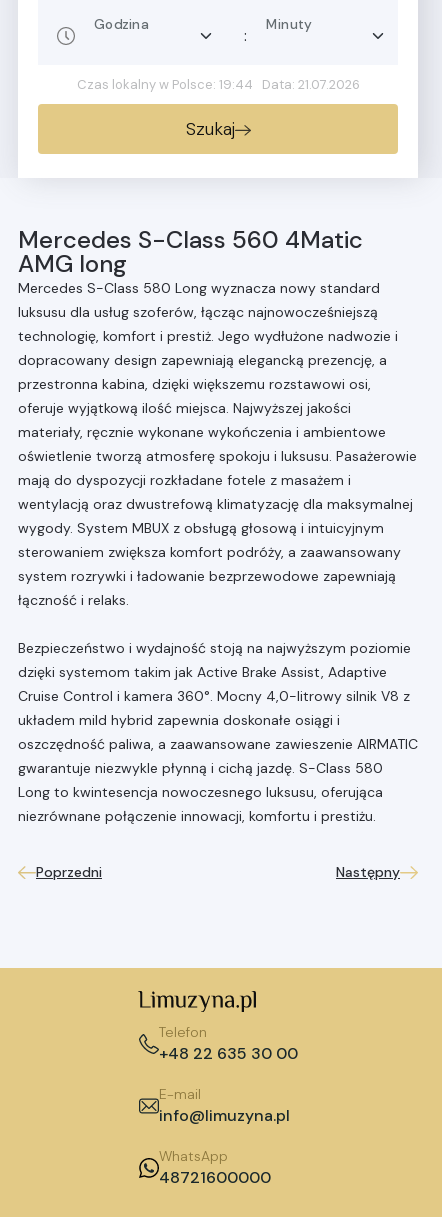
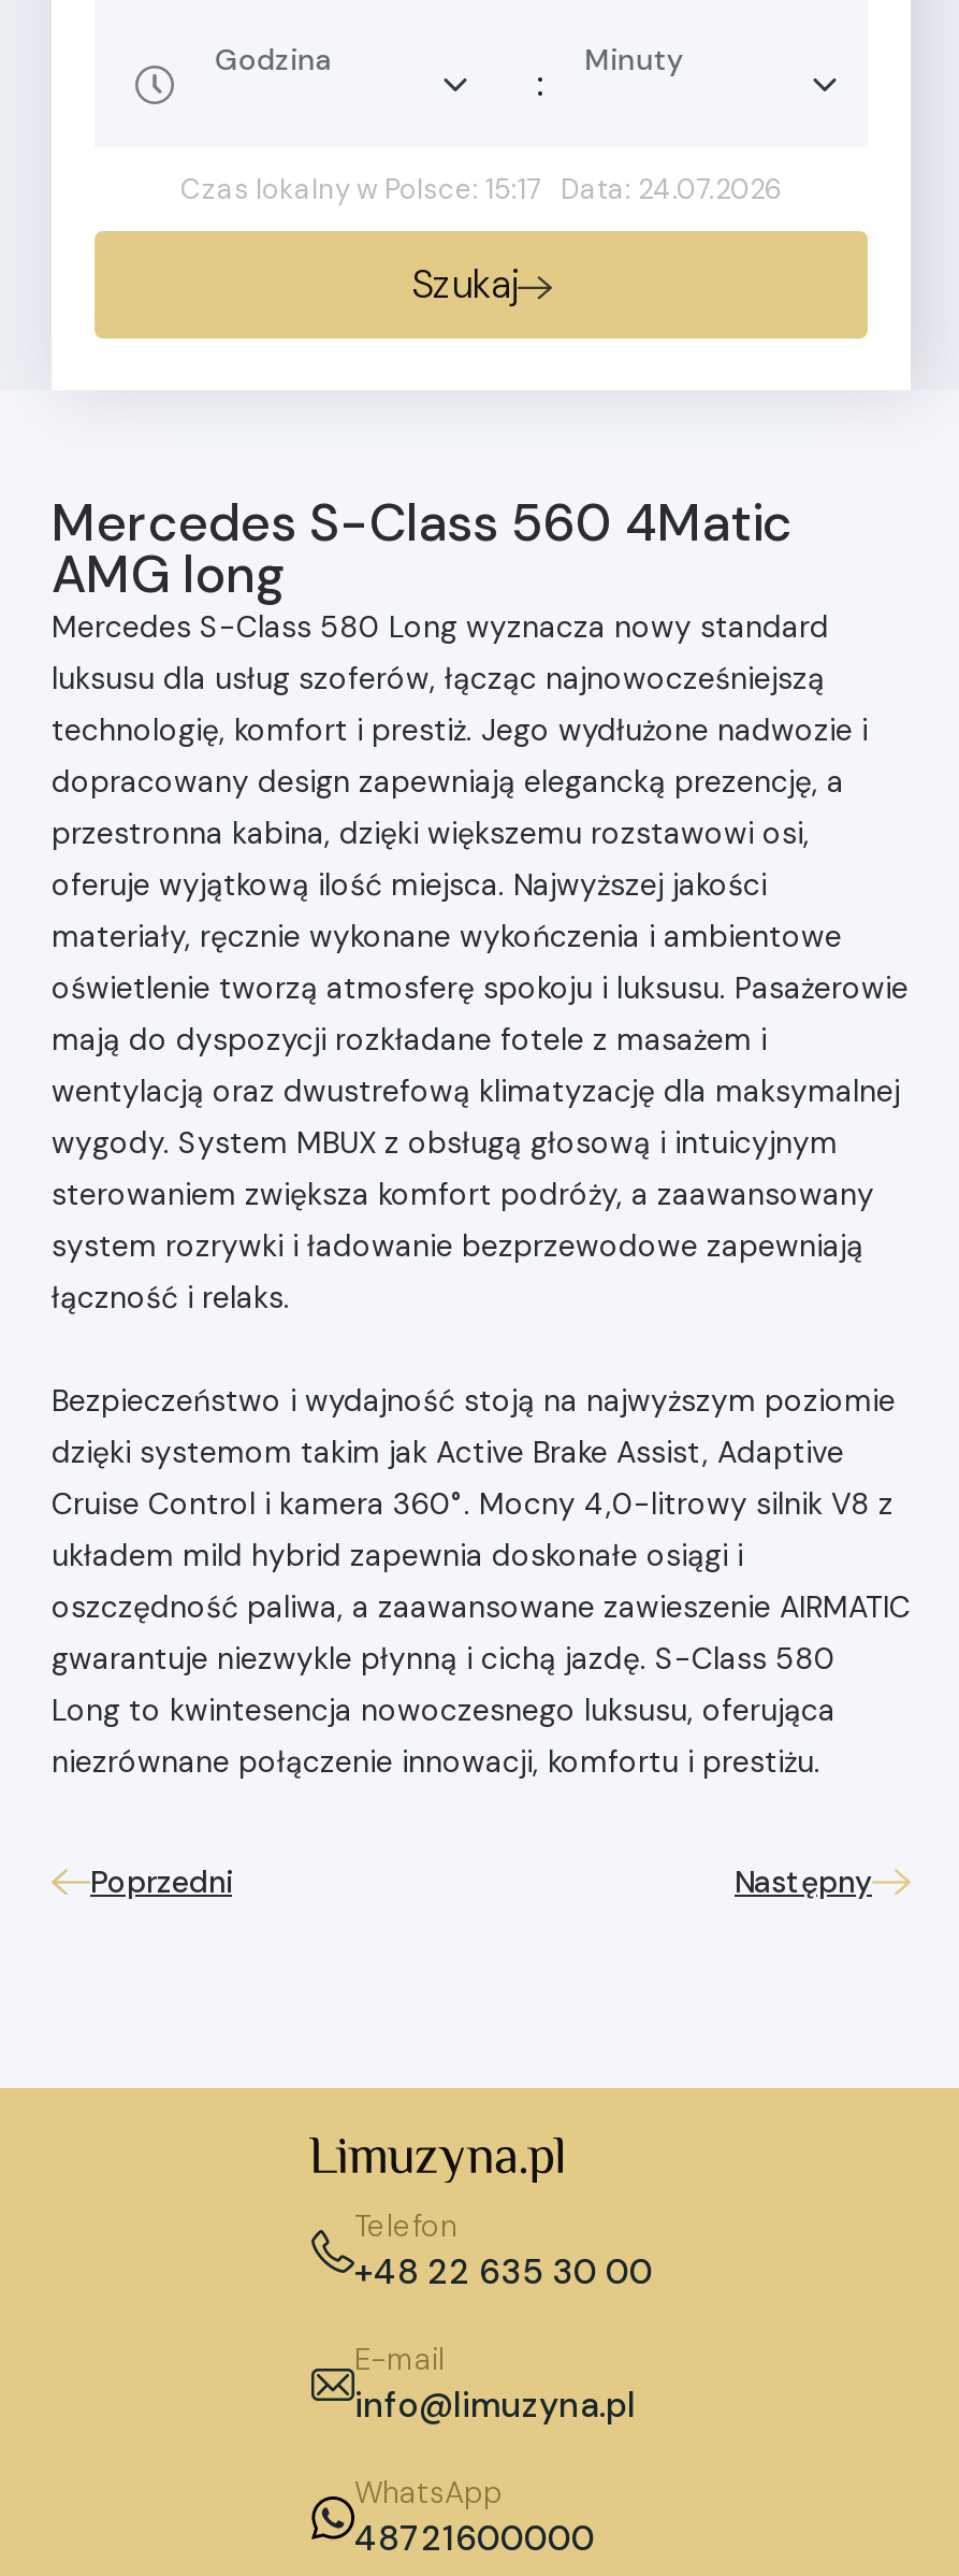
- Czas lokalny w Polsce: 19:44 Data: 21.07.2026
+ Czas lokalny w Polsce: 15:17 Data: 24.07.2026
